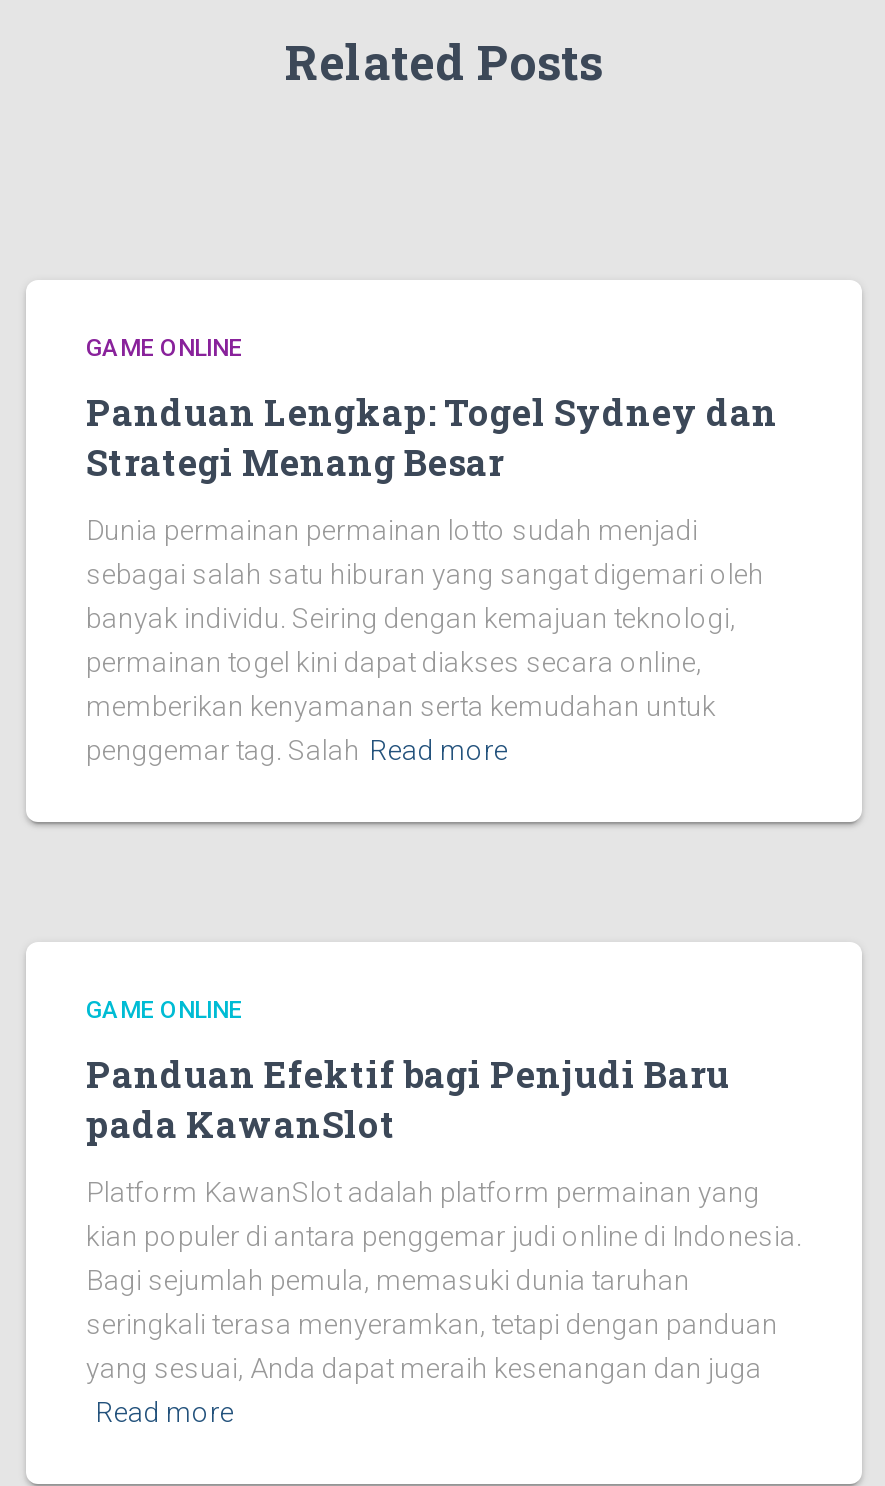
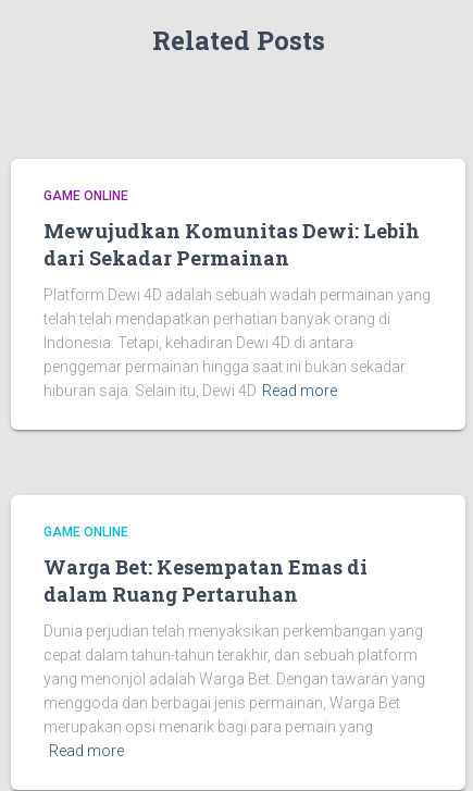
- Panduan Lengkap: Togel Sydney dan
- Strategi Menang Besar
+ Mewujudkan Komunitas Dewi: Lebih
+ dari Sekadar Permainan

- Dunia permainan permainan lotto sudah menjadi
- sebagai salah satu hiburan yang sangat digemari oleh
- banyak individu. Seiring dengan kemajuan teknologi,
- permainan togel kini dapat diakses secara online,
- memberikan kenyamanan serta kemudahan untuk
- penggemar tag. Salah Read more
+ Platform Dewi 4D adalah sebuah wadah permainan yang
+ telah telah mendapatkan perhatian banyak orang di
+ Indonesia. Tetapi, kehadiran Dewi 4D di antara
+ penggemar permainan hingga saat ini bukan sekadar
+ hiburan saja. Selain itu, Dewi 4D Read more

- Panduan Efektif bagi Penjudi Baru
- pada KawanSlot
+ Warga Bet: Kesempatan Emas di
+ dalam Ruang Pertaruhan

- Platform KawanSlot adalah platform permainan yang
- kian populer di antara penggemar judi online di Indonesia.
- Bagi sejumlah pemula, memasuki dunia taruhan
- seringkali terasa menyeramkan, tetapi dengan panduan
- yang sesuai, Anda dapat meraih kesenangan dan juga
+ Dunia perjudian telah menyaksikan perkembangan yang
+ cepat dalam tahun-tahun terakhir, dan sebuah platform
+ yang menonjol adalah Warga Bet. Dengan tawaran yang
+ menggoda dan berbagai jenis permainan, Warga Bet
+ merupakan opsi menarik bagi para pemain yang
